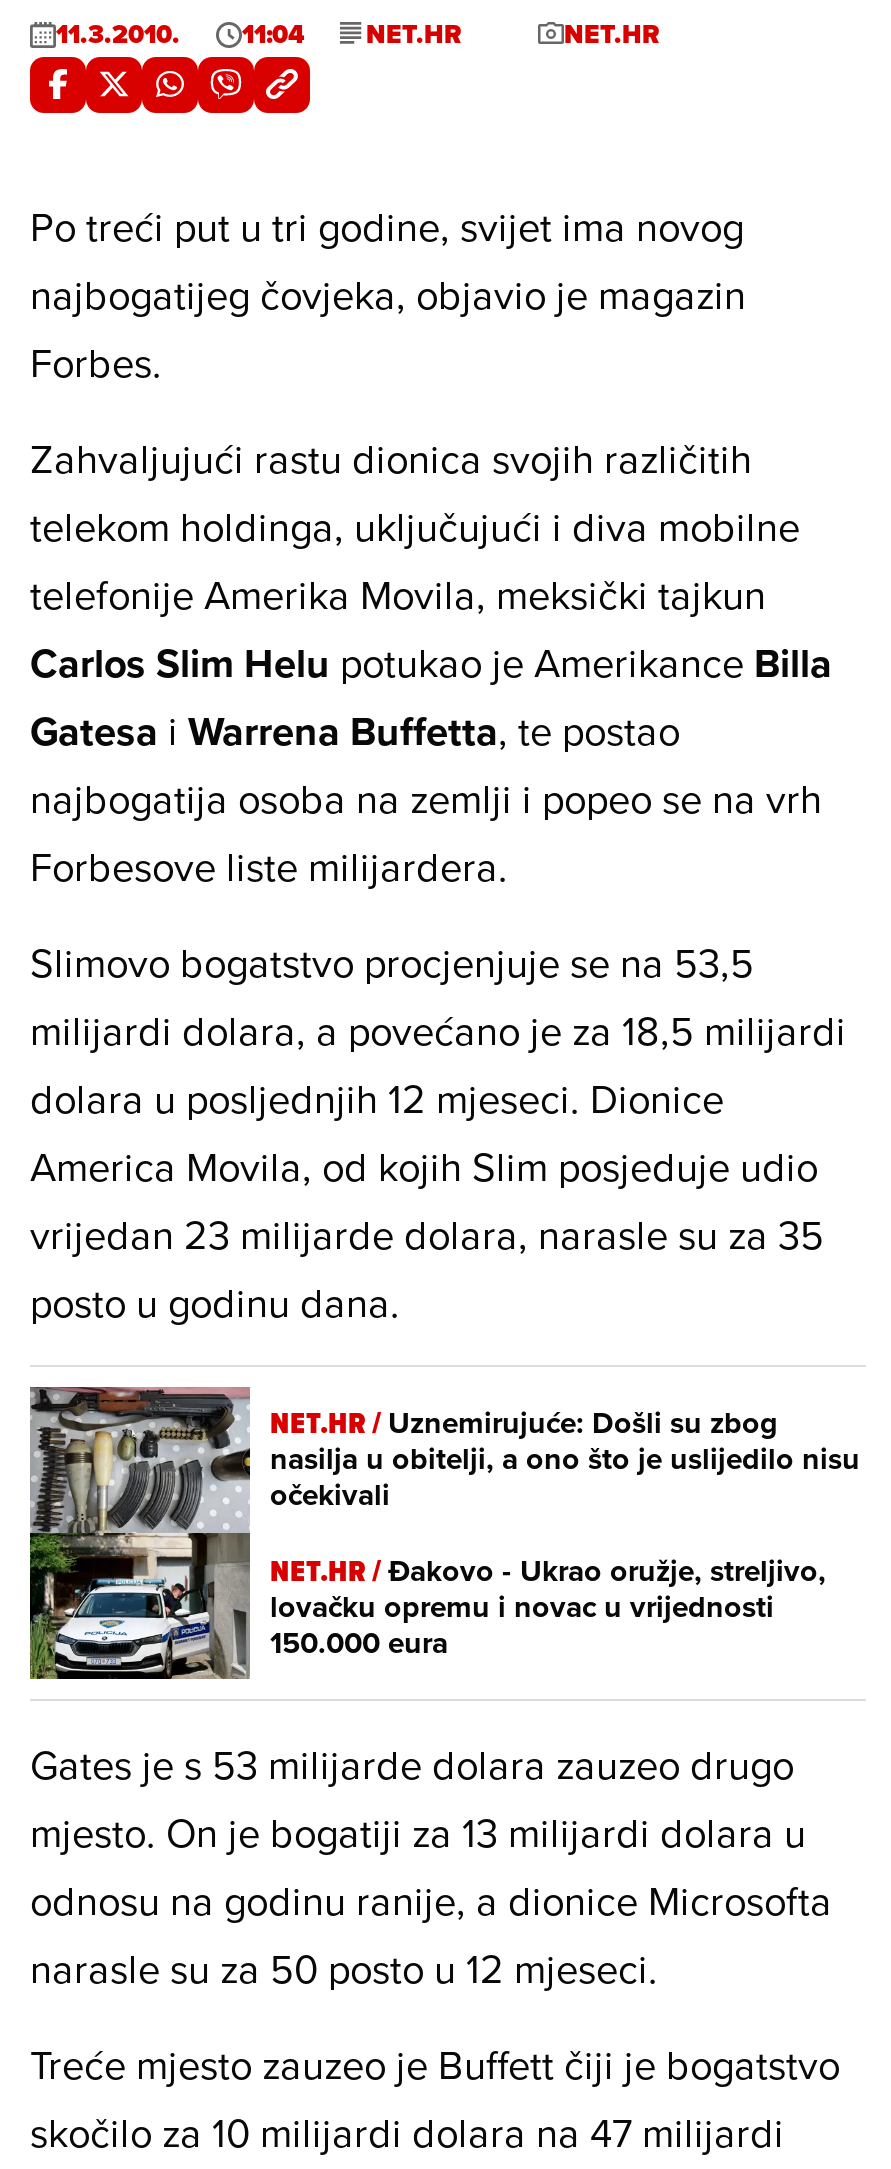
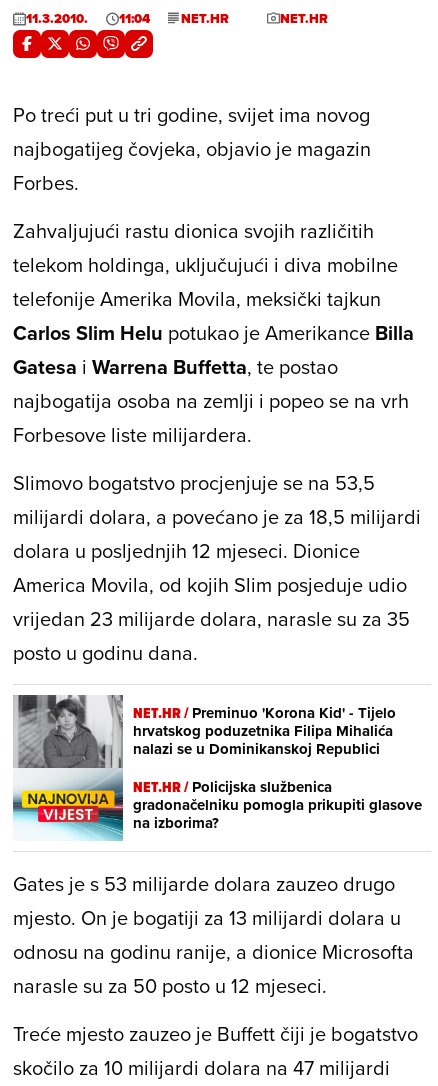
- [image]
- NET.HR / Uznemirujuće: Došli su zbog
- nasilja u obitelji, a ono što je uslijedilo nisu
- očekivali
+ [image]
+ NET.HR / Preminuo 'Korona Kid' - Tijelo
+ hrvatskog poduzetnika Filipa Mihalića
+ nalazi se u Dominikanskoj Republici

- NET.HR /Đakovo - Ukrao oružje, streljivo,
- lovačku opremu i novac u vrijednosti
- 150.000 eura
+ NET.HR /Policijska službenica
+ gradonačelniku pomogla prikupiti glasove
+ na izborima?
